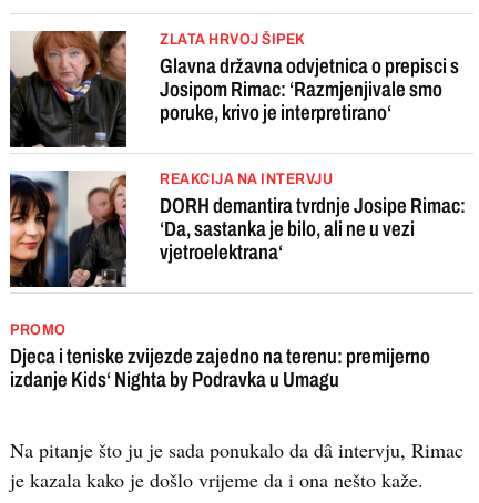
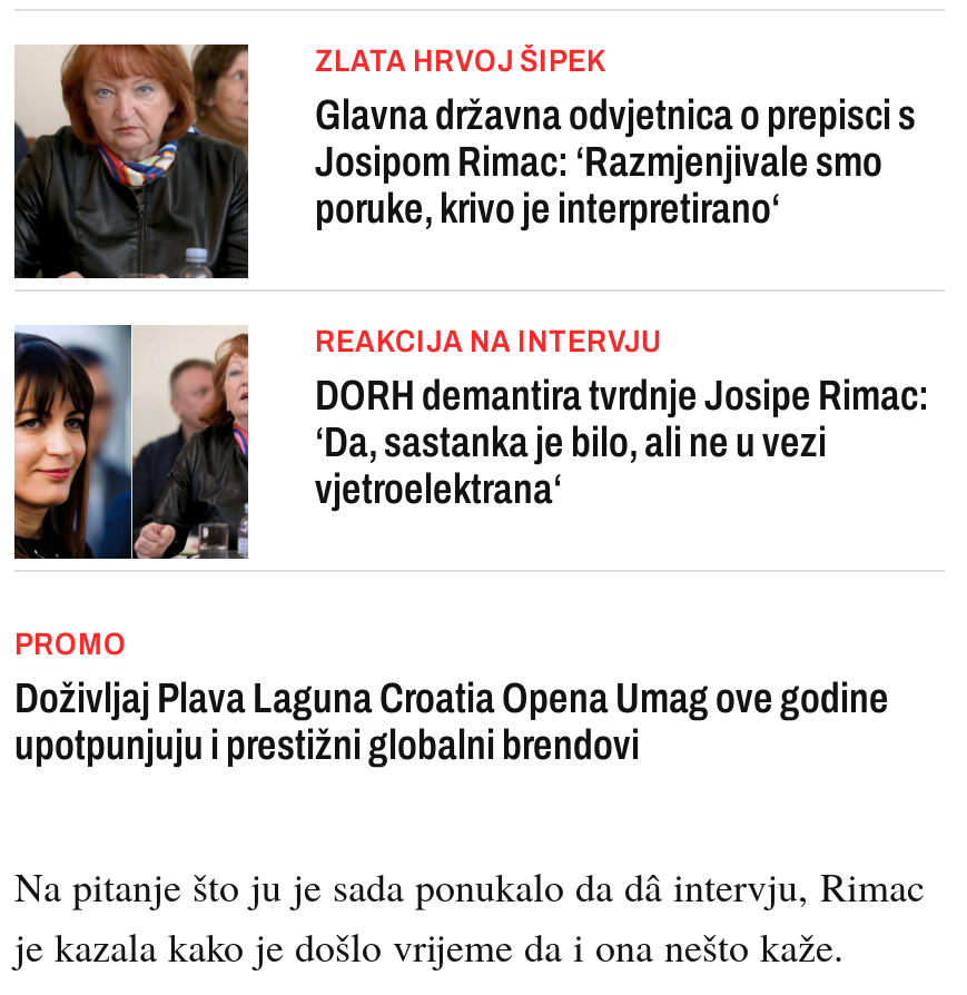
- Djeca i teniske zvijezde zajedno na terenu: premijerno
- izdanje Kids‘ Nighta by Podravka u Umagu
+ Doživljaj Plava Laguna Croatia Opena Umag ove godine
+ upotpunjuju i prestižni globalni brendovi
